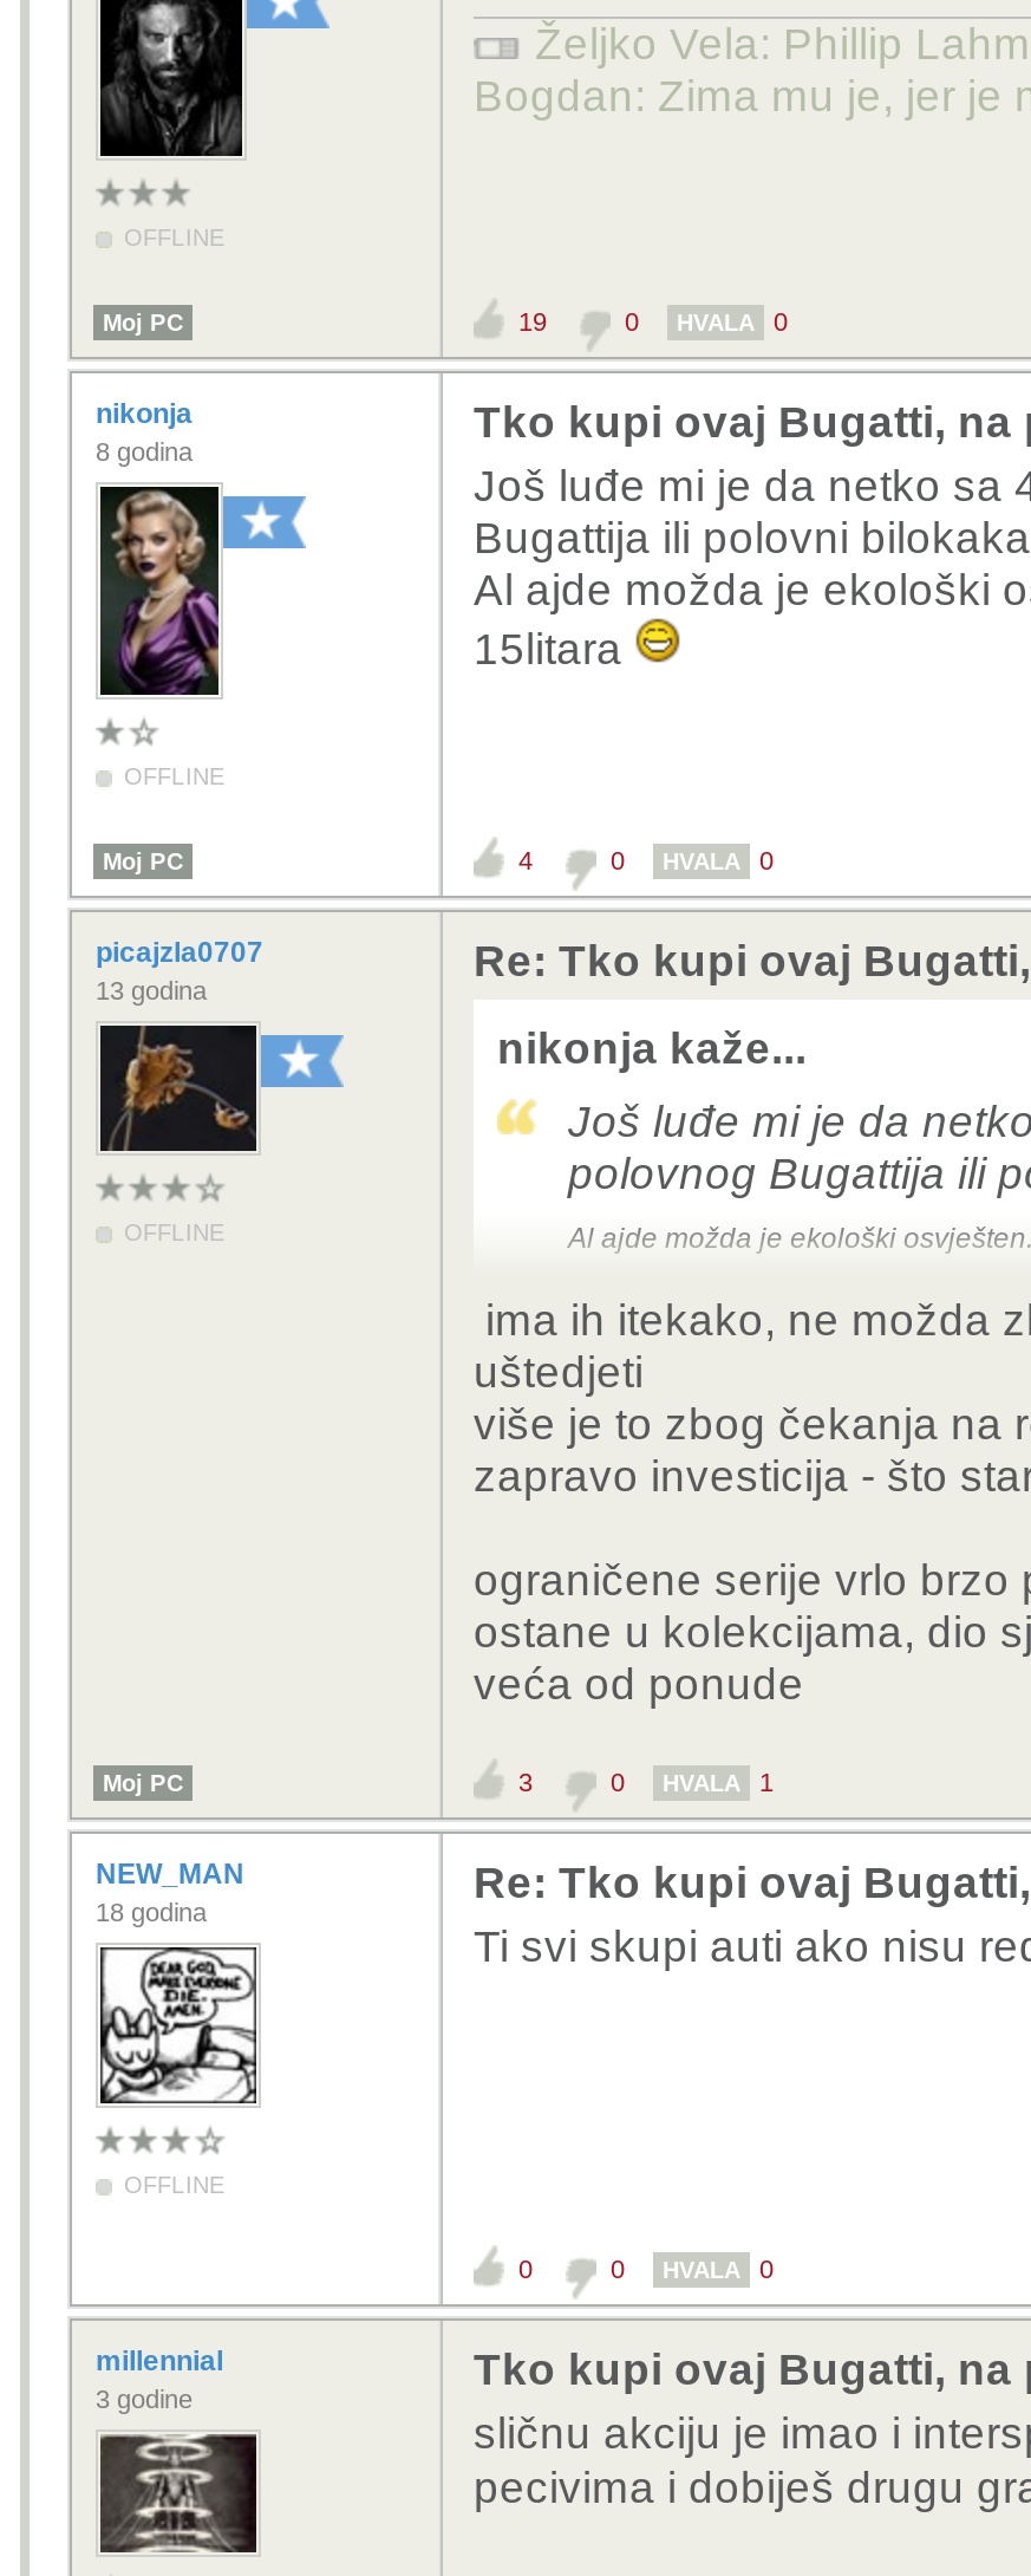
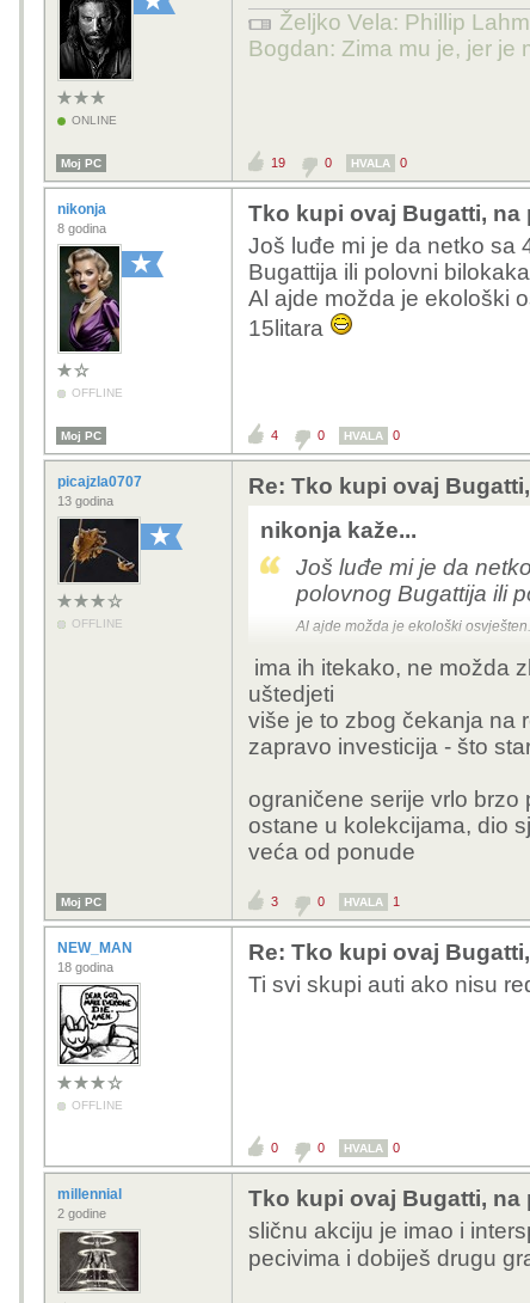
- OFFLINE
+ ONLINE

- 3 godine
+ 2 godine
